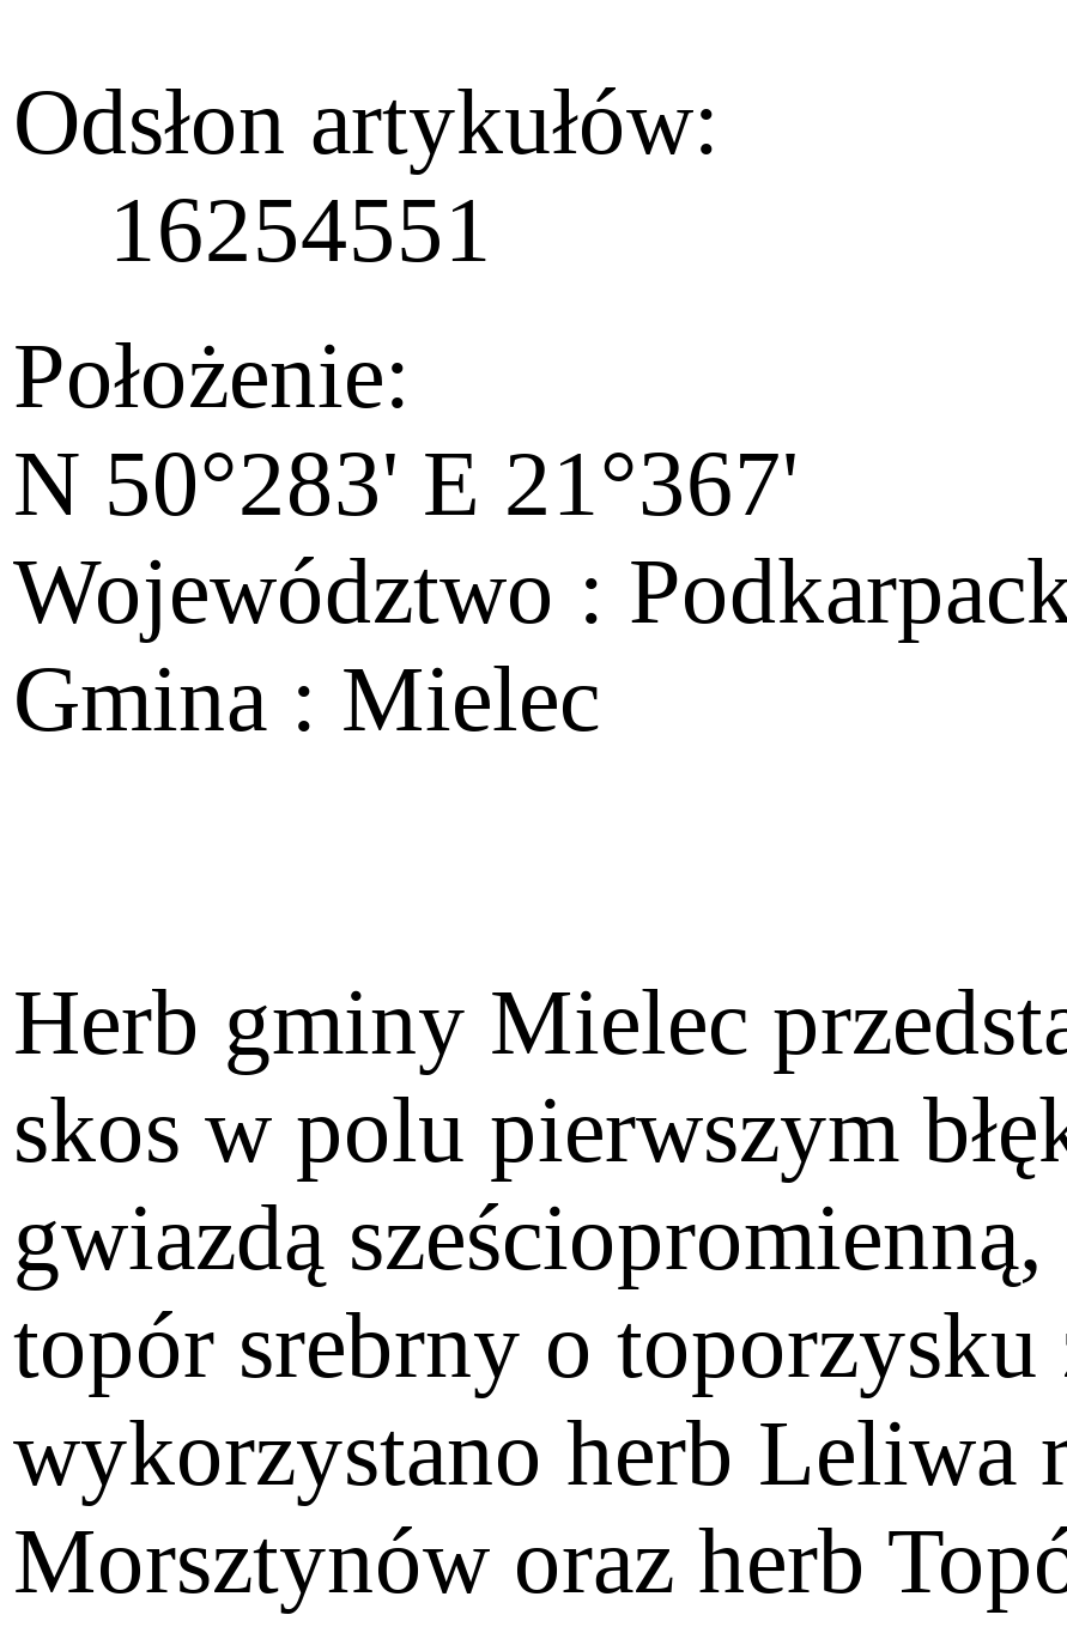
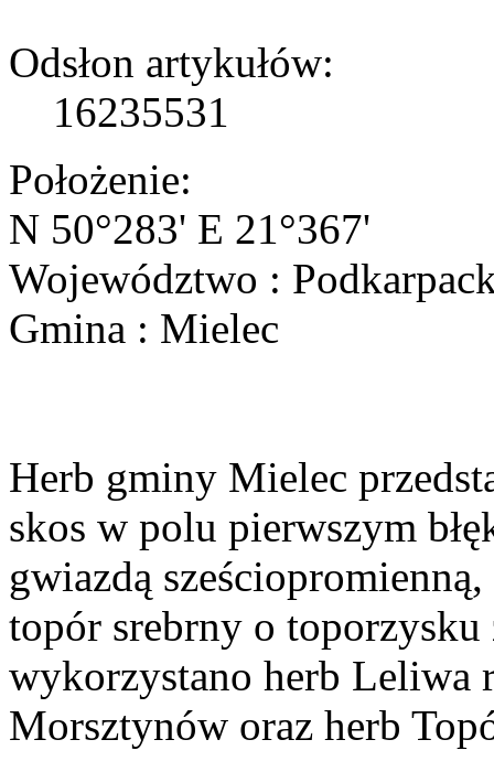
- 16254551
+ 16235531
